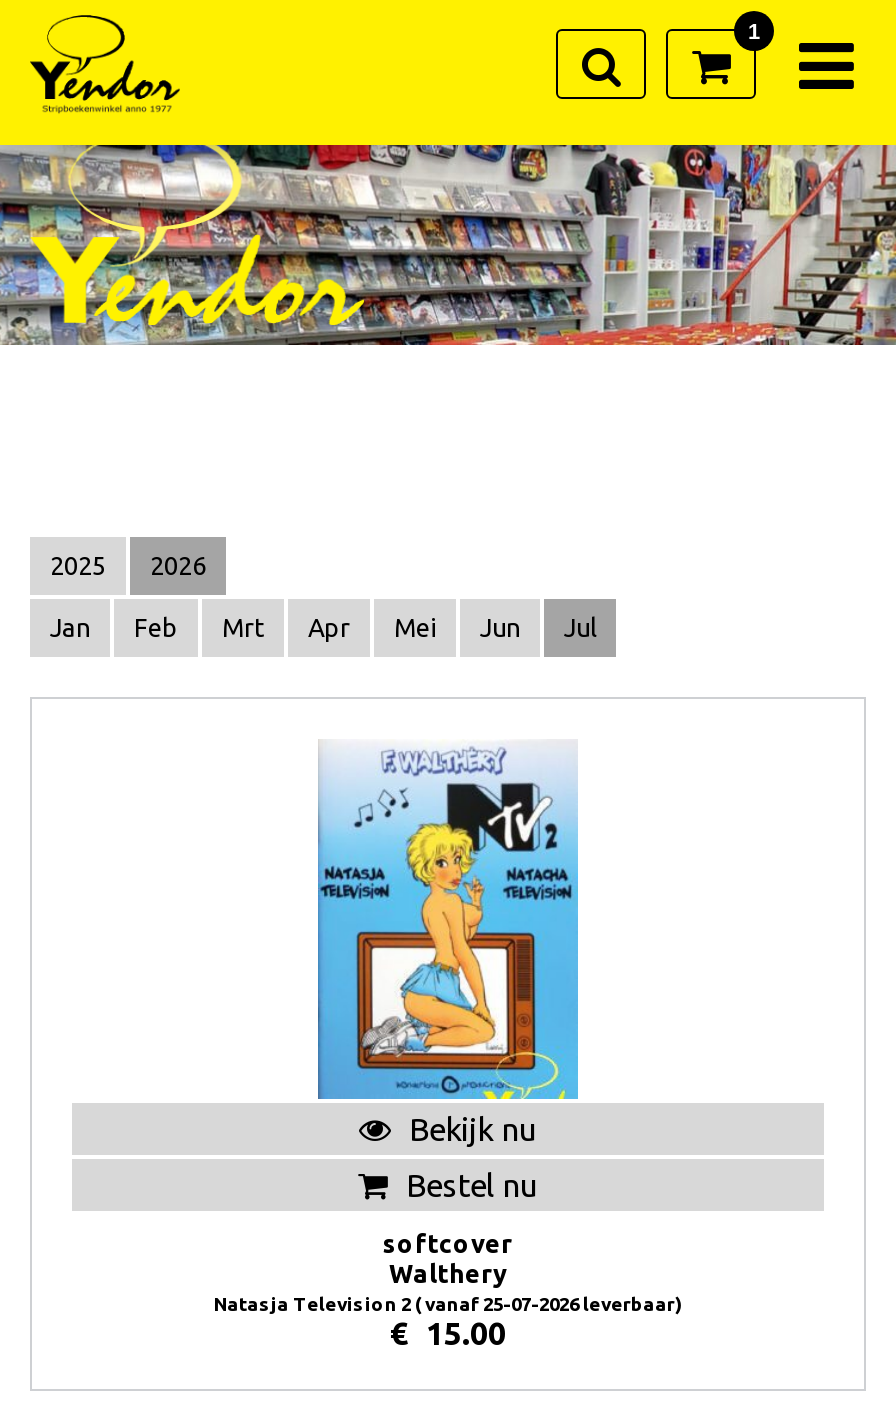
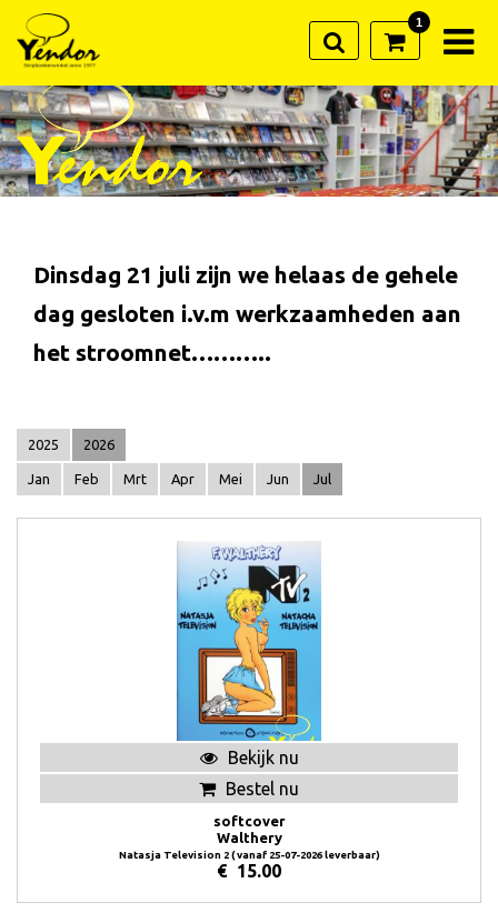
+ Dinsdag 21 juli zijn we helaas de gehele
+ dag gesloten i.v.m werkzaamheden aan
+ het stroomnet………..
